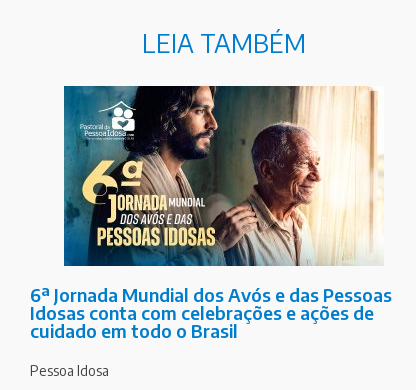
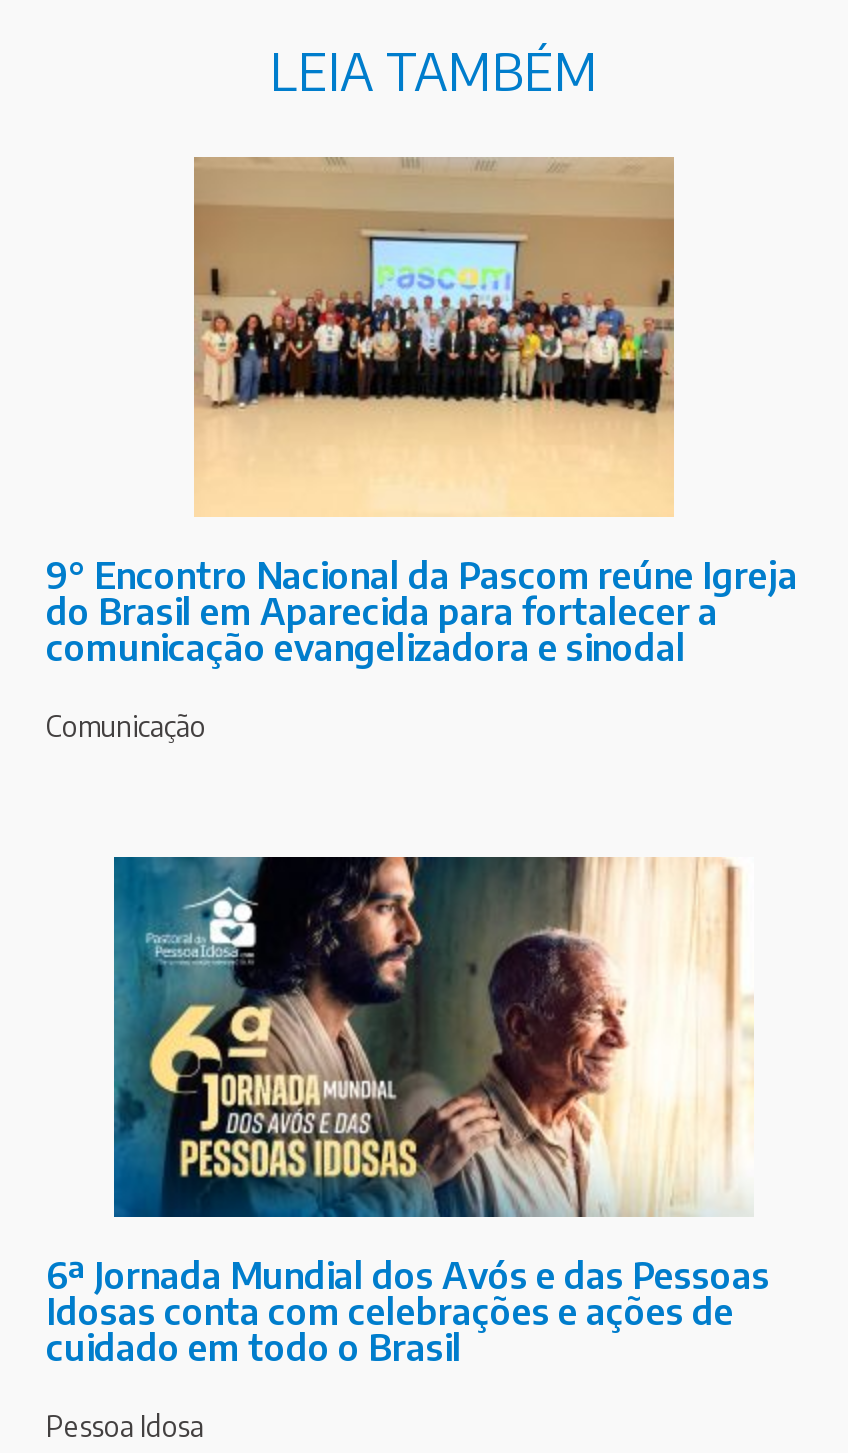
+ [image]
+ 9° Encontro Nacional da Pascom reúne Igreja
+ do Brasil em Aparecida para fortalecer a
+ comunicação evangelizadora e sinodal
+ Comunicação
